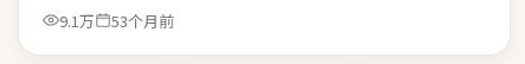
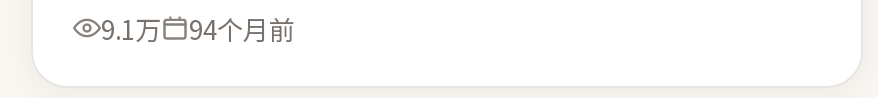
- 9.1万 53个月前
+ 9.1万 94个月前
